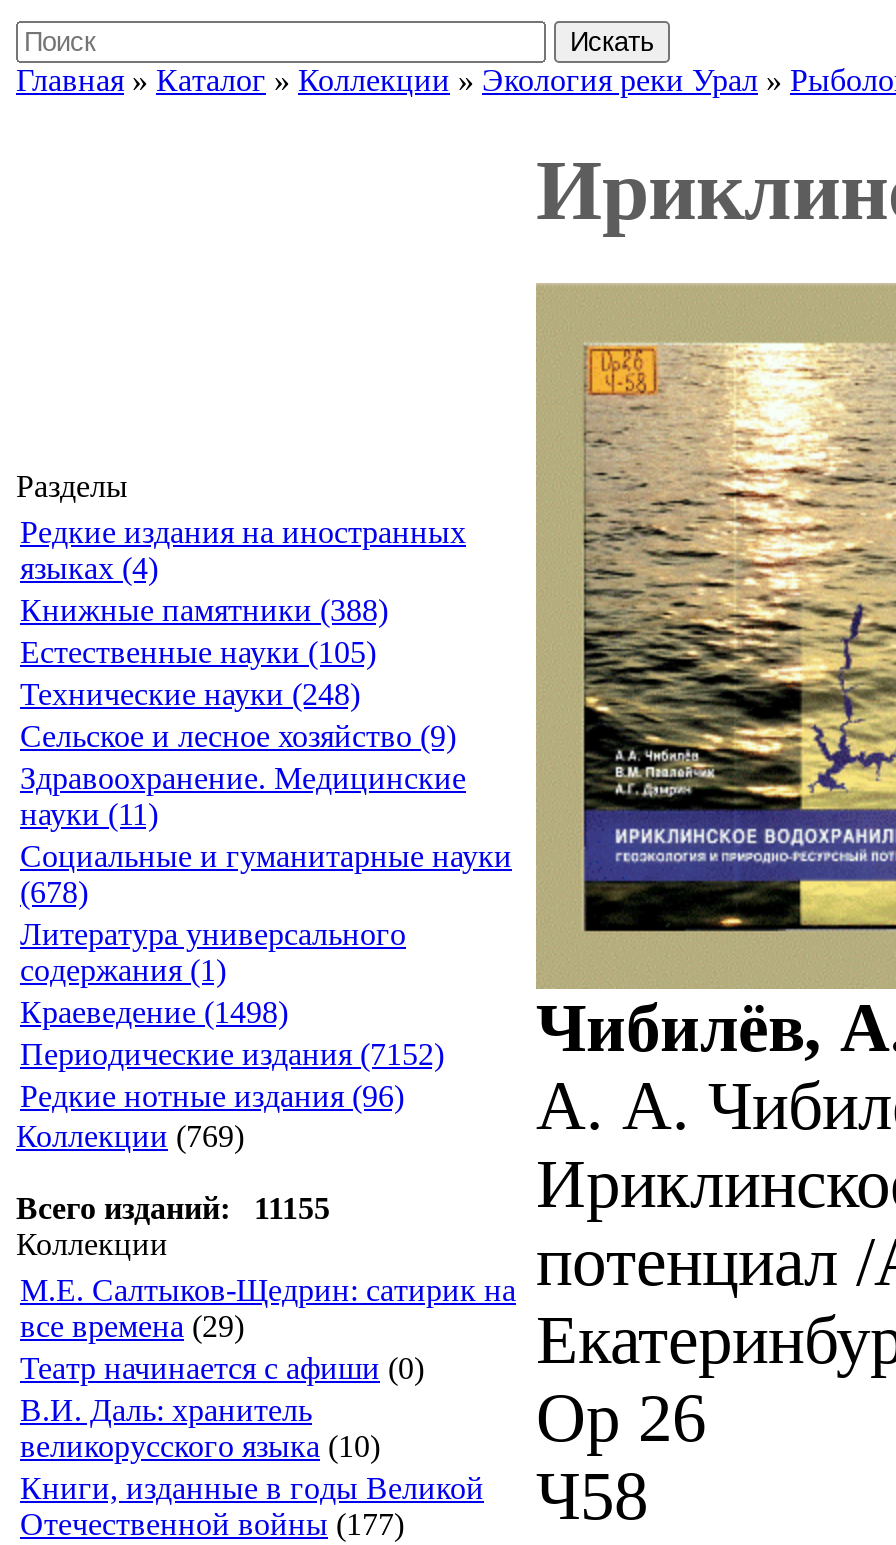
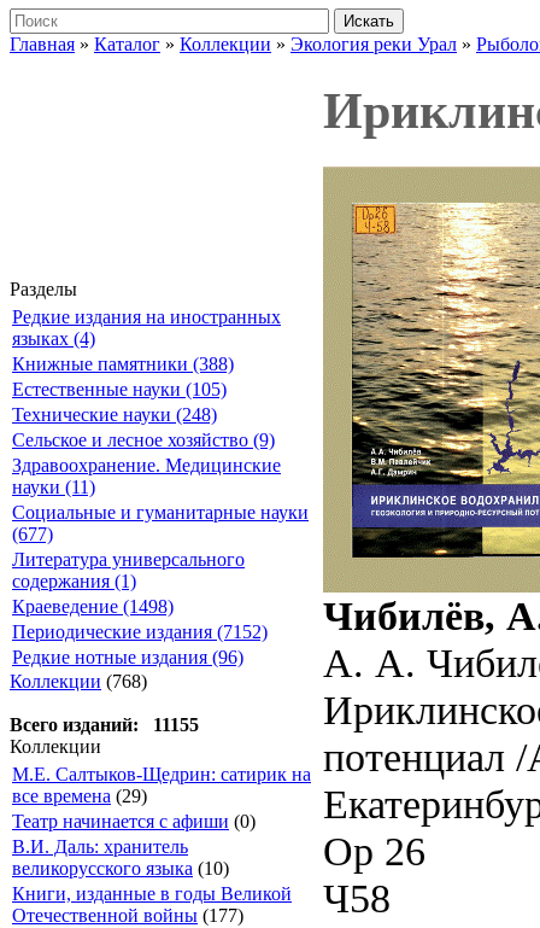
- (678)
+ (677)

- Коллекции (769)
+ Коллекции (768)
